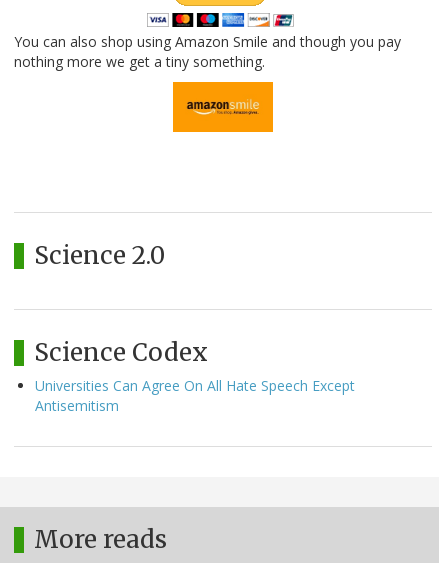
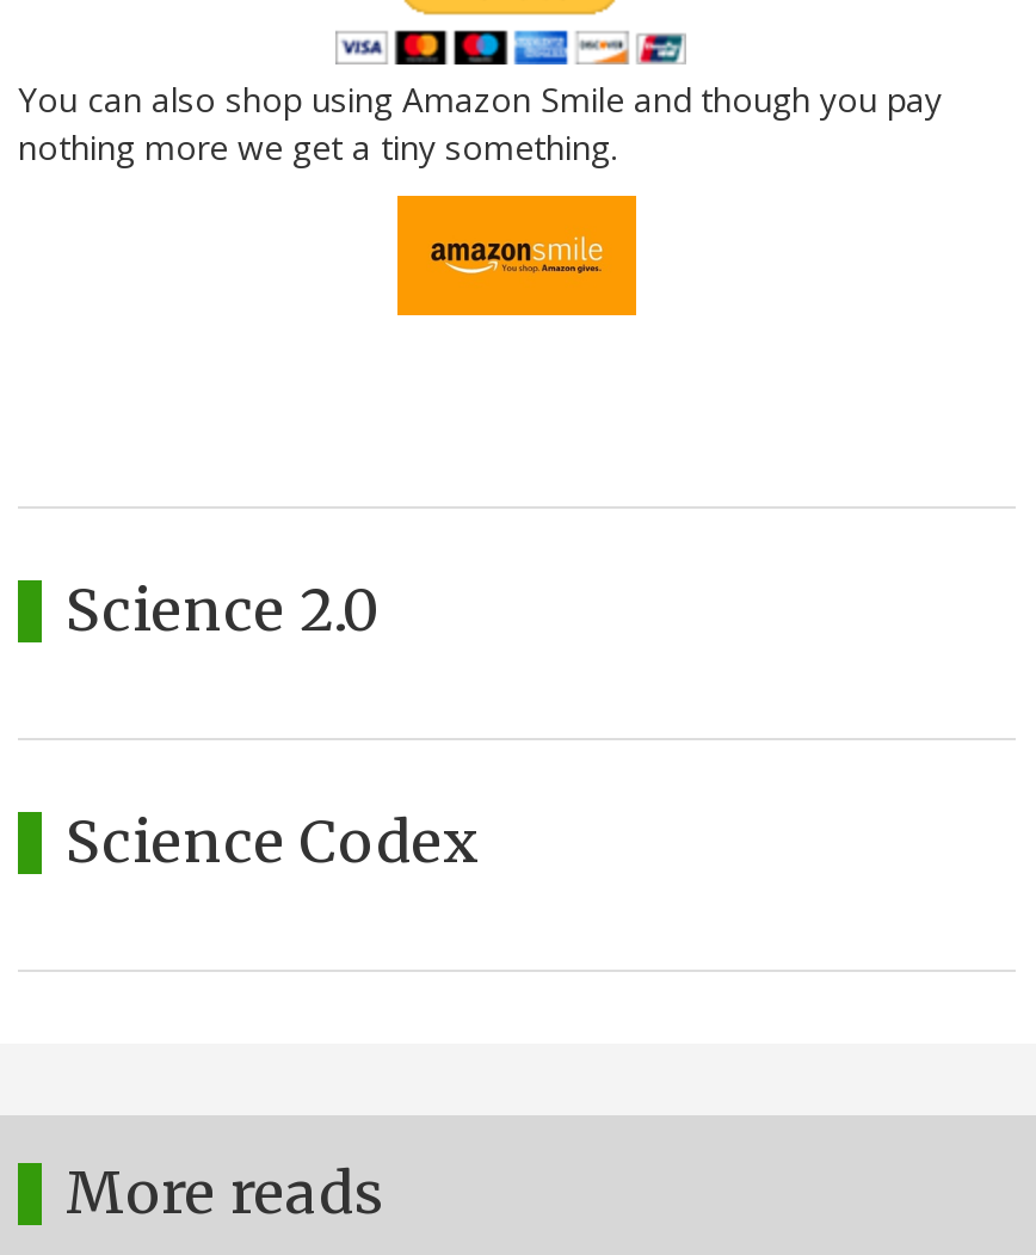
- Universities Can Agree On All Hate Speech Except
- Antisemitism
